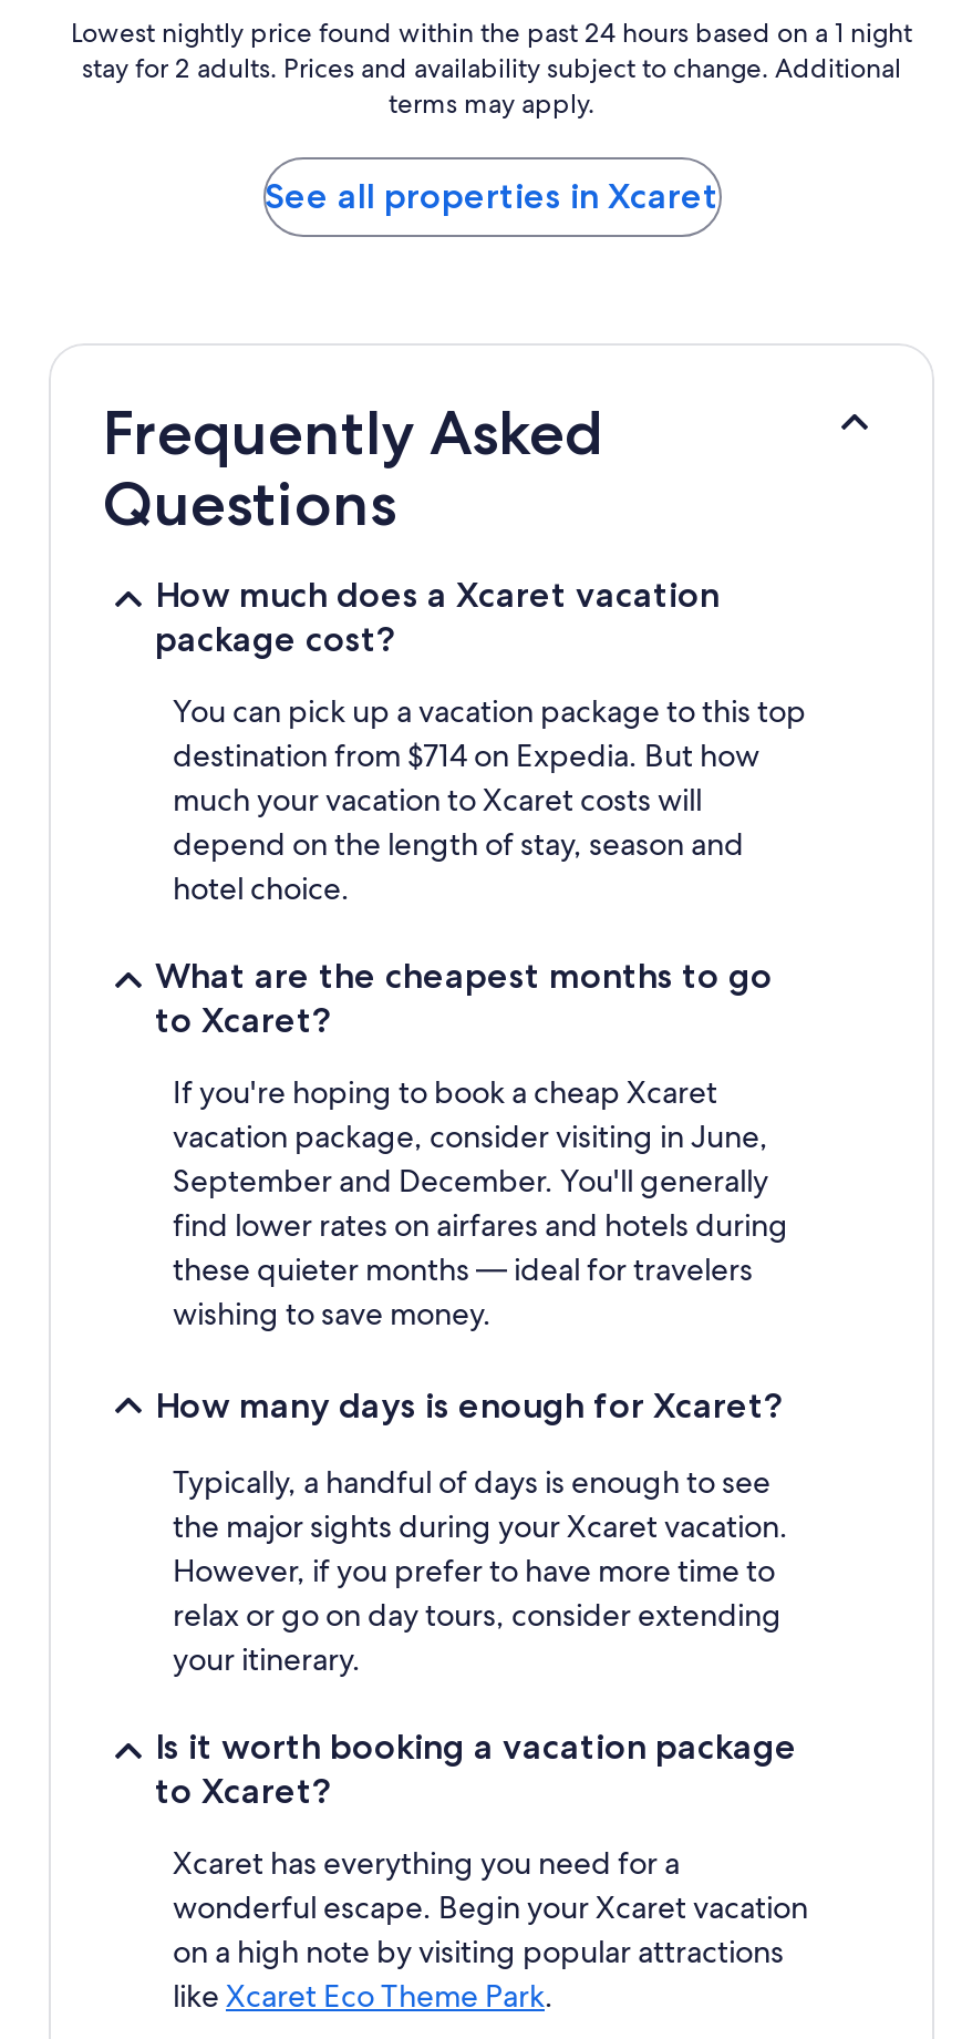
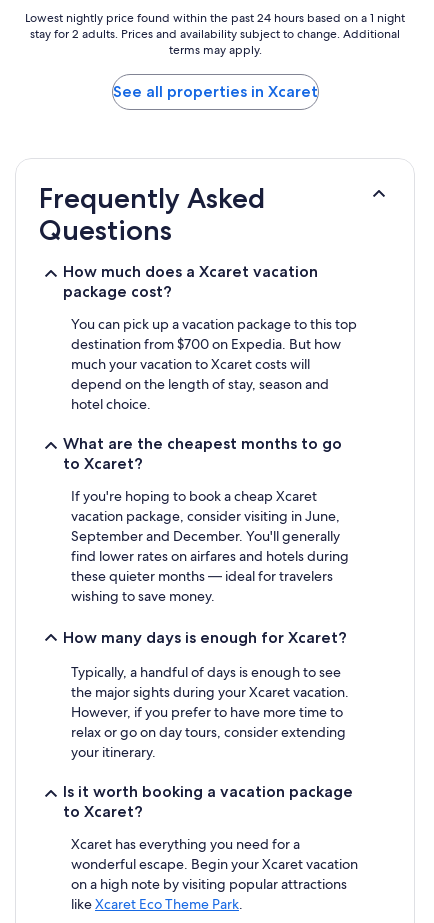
- destination from $714 on Expedia. But how
+ destination from $700 on Expedia. But how
